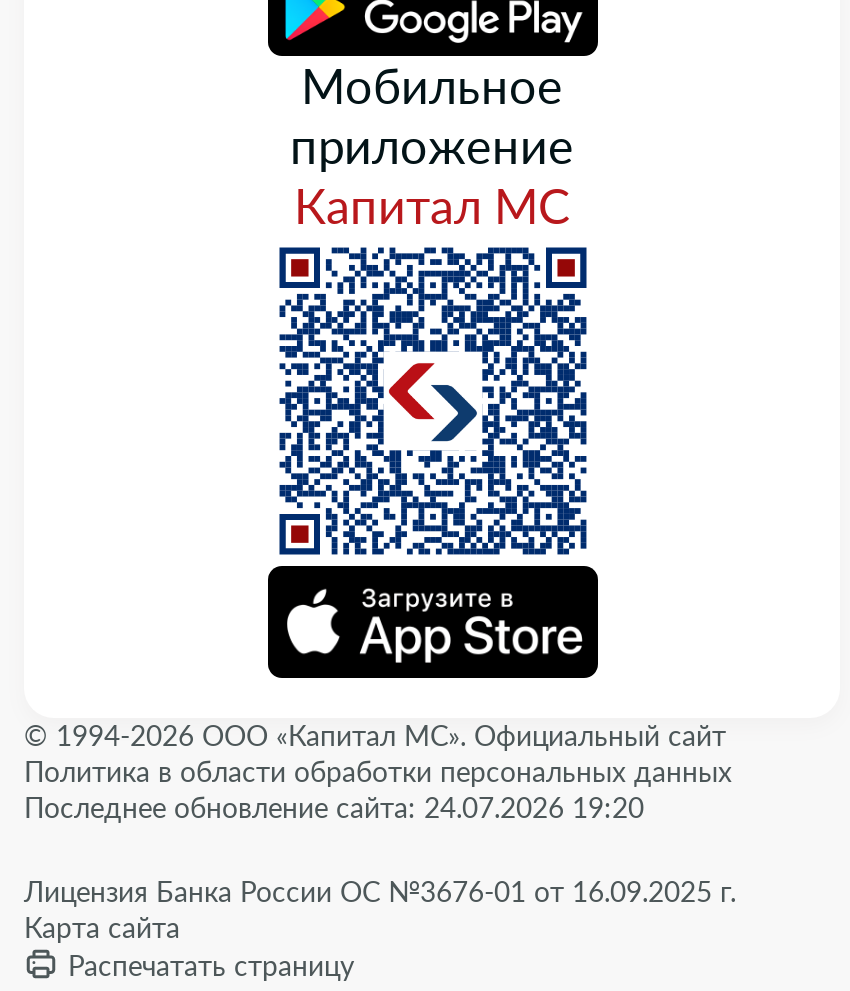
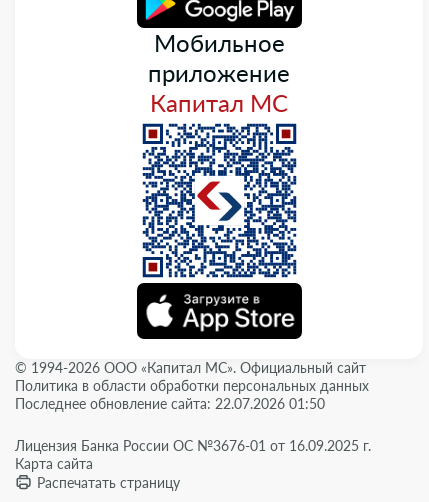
- Последнее обновление сайта: 24.07.2026 19:20
+ Последнее обновление сайта: 22.07.2026 01:50
